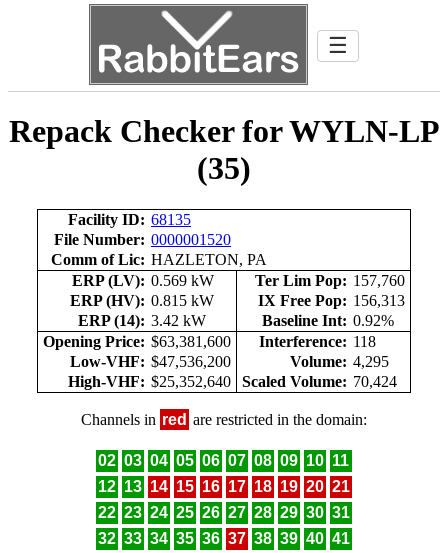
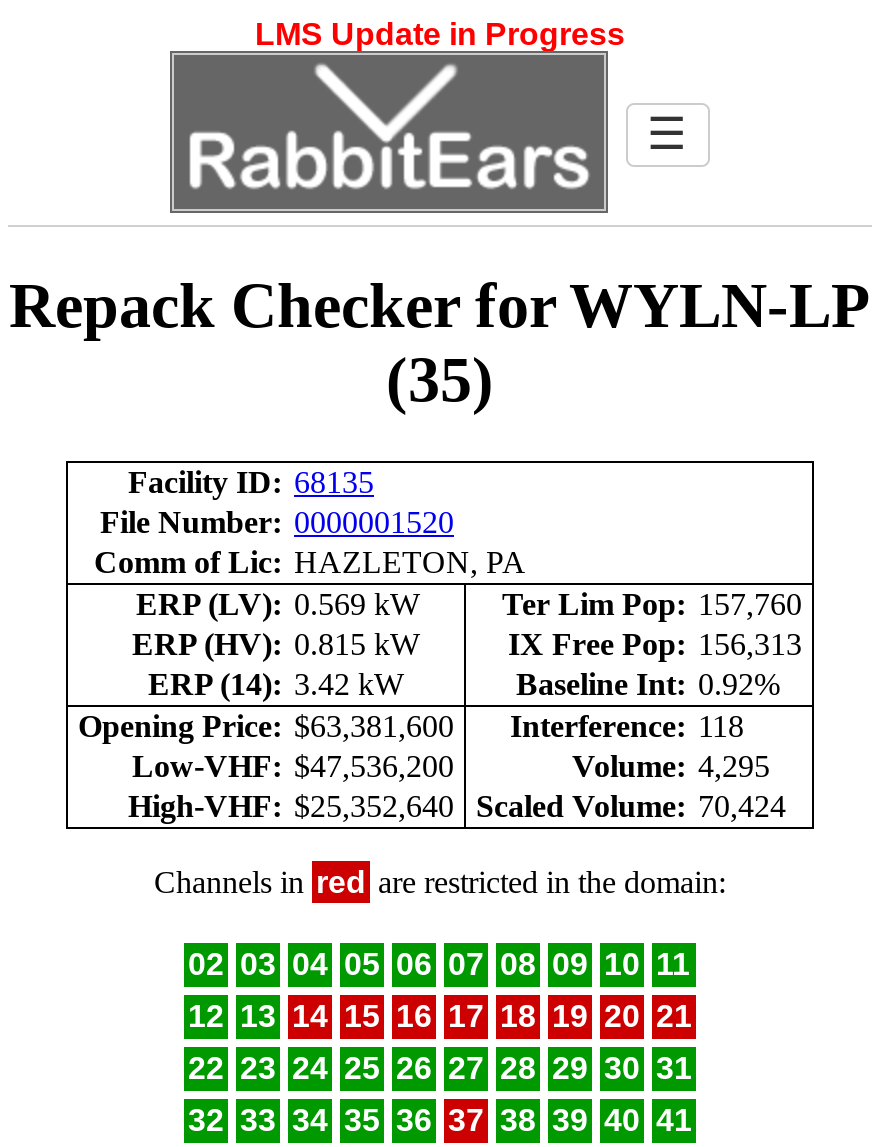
+ LMS Update in Progress
